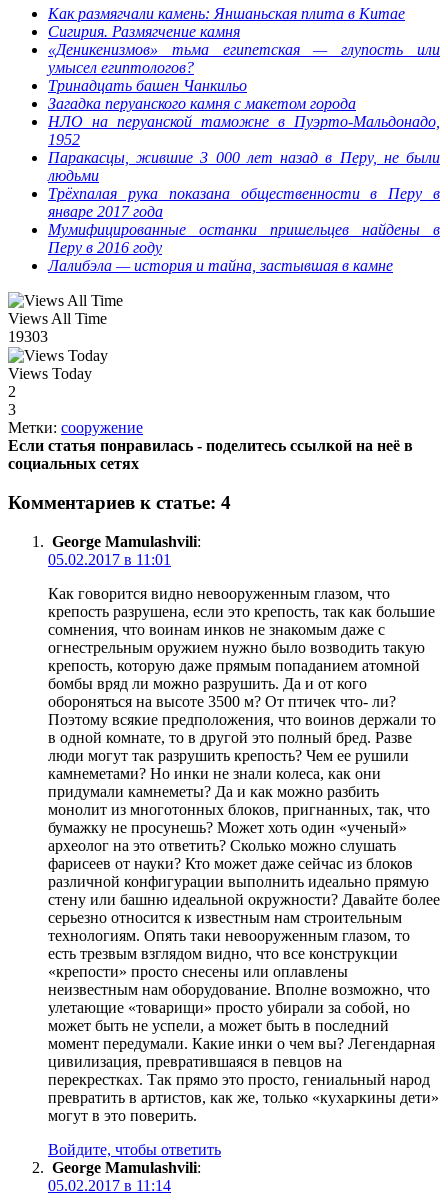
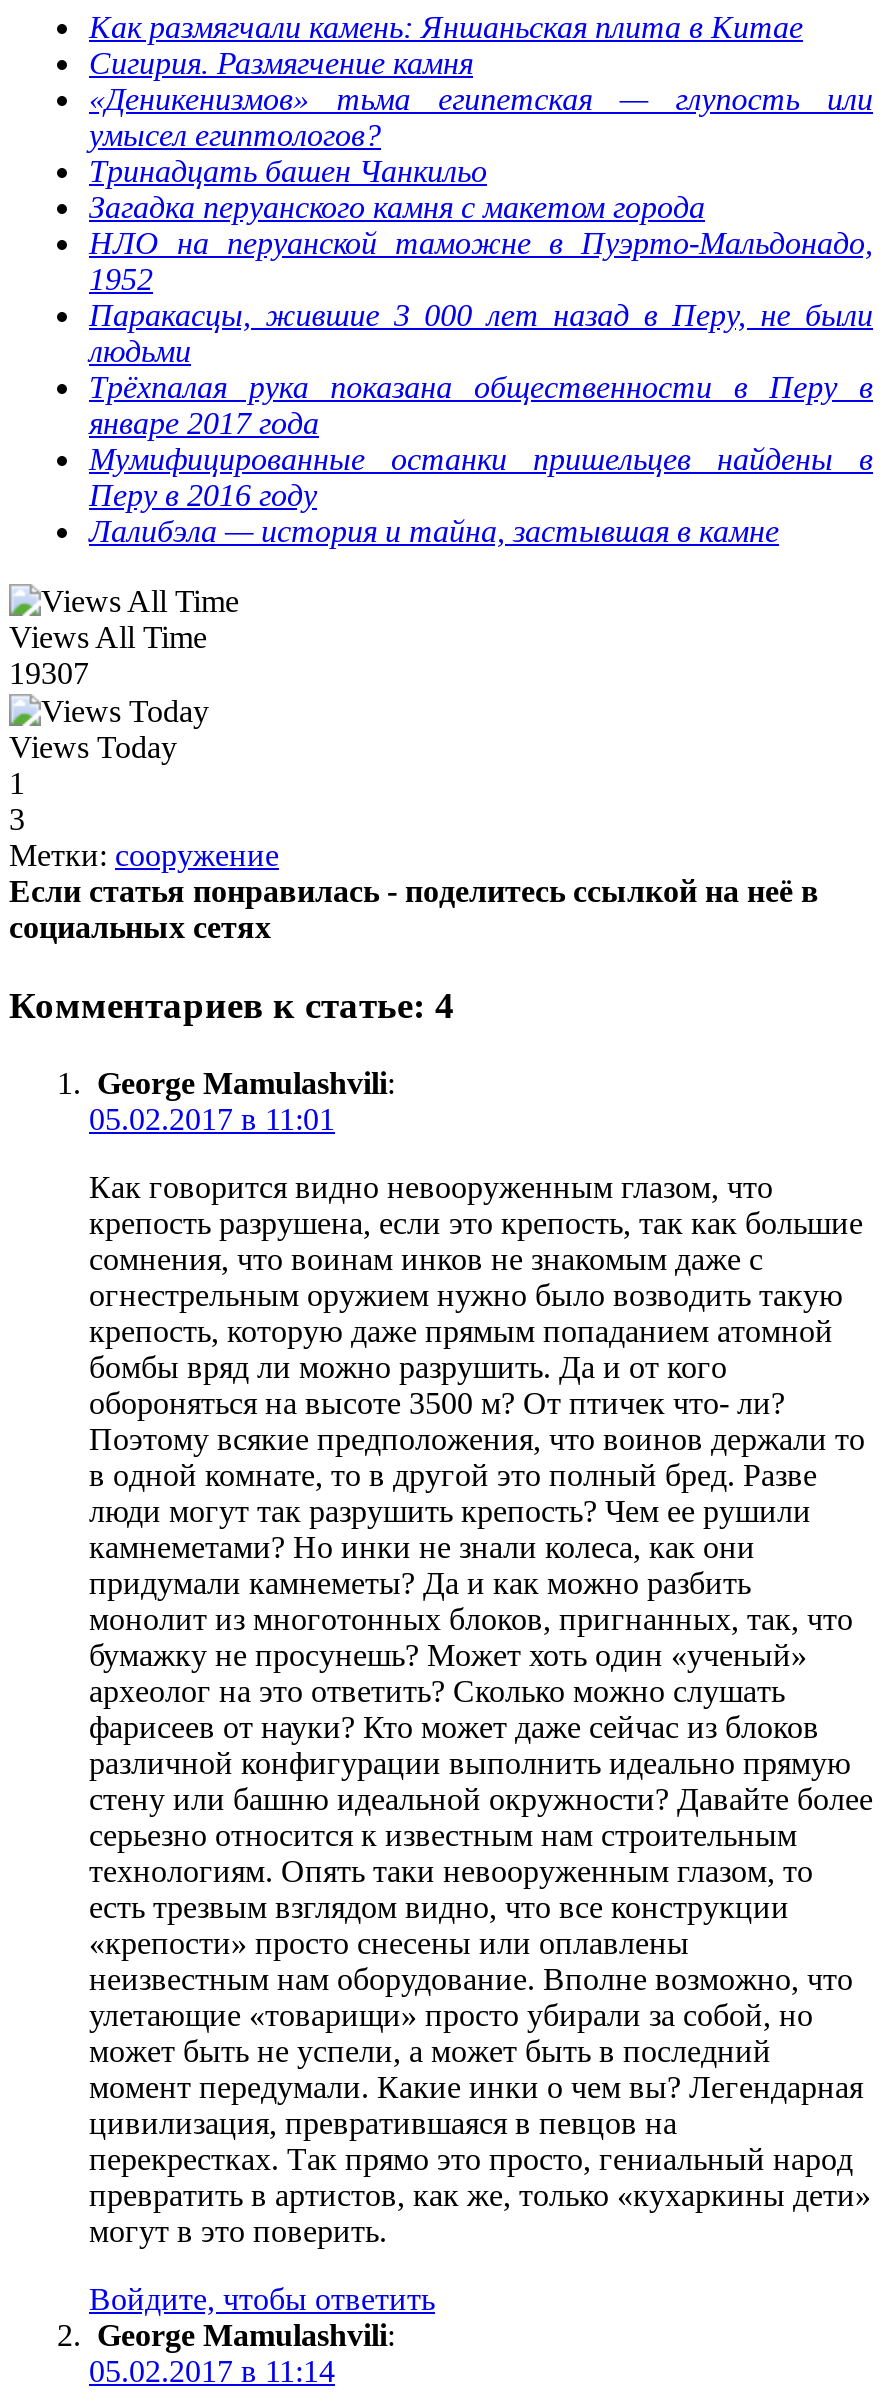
- 19303
+ 19307

- 2
+ 1
